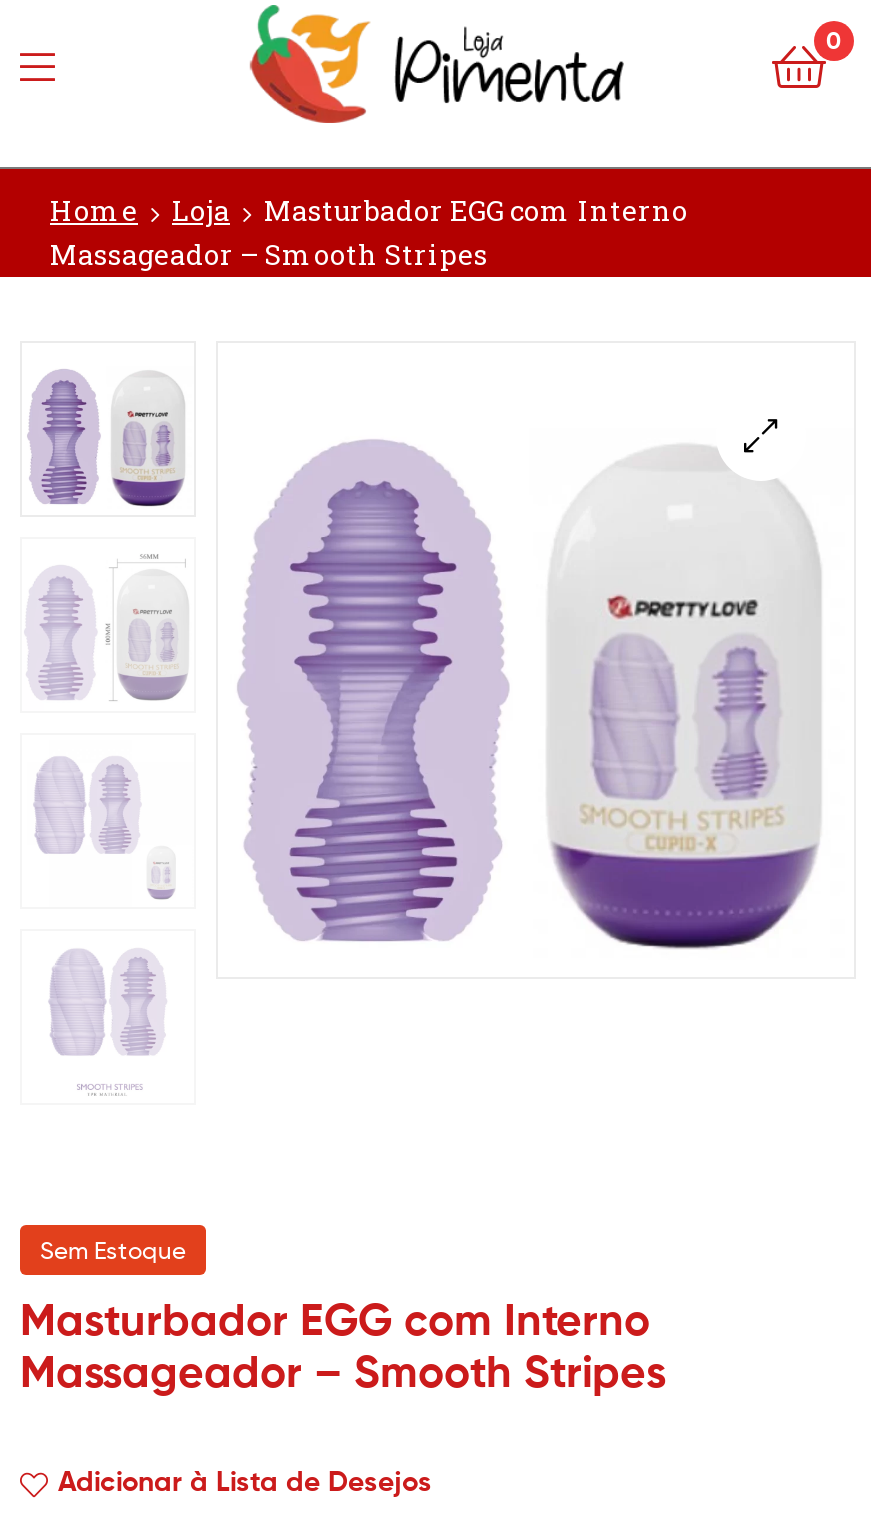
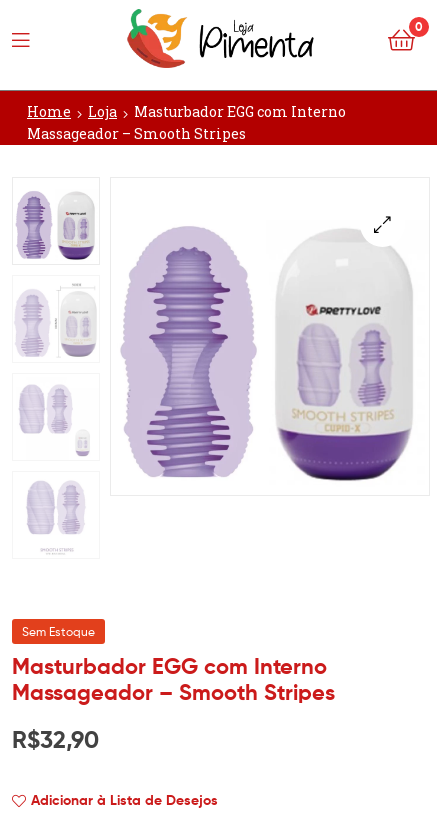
+ R$32,90
